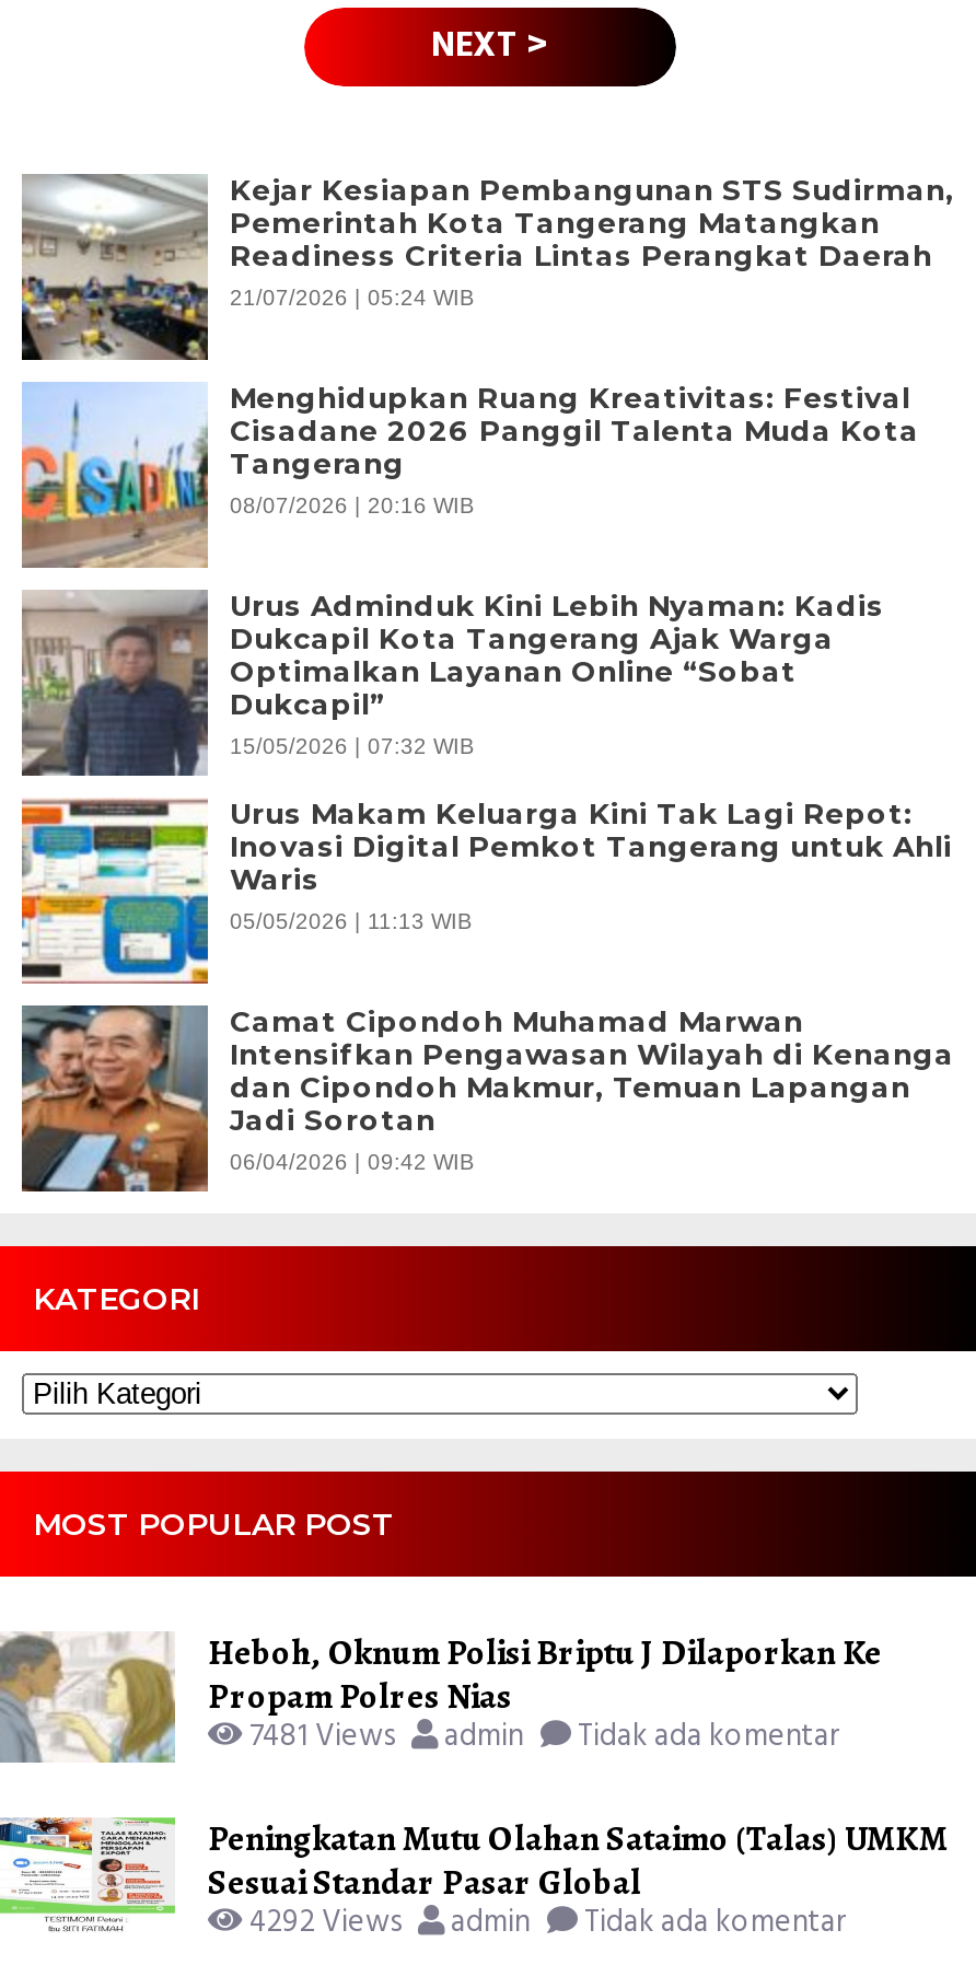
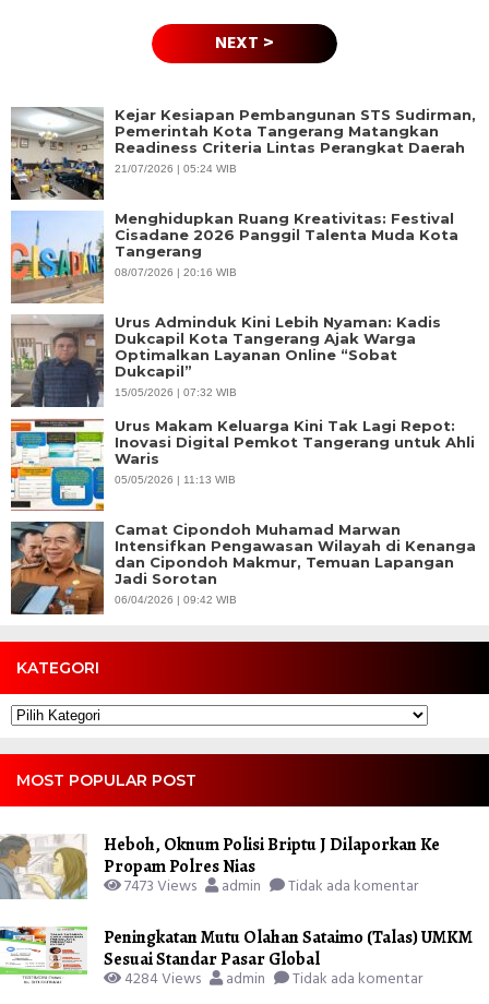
- 7481 Views admin Tidak ada komentar
+ 7473 Views admin Tidak ada komentar

- 4292 Views admin Tidak ada komentar
+ 4284 Views admin Tidak ada komentar
